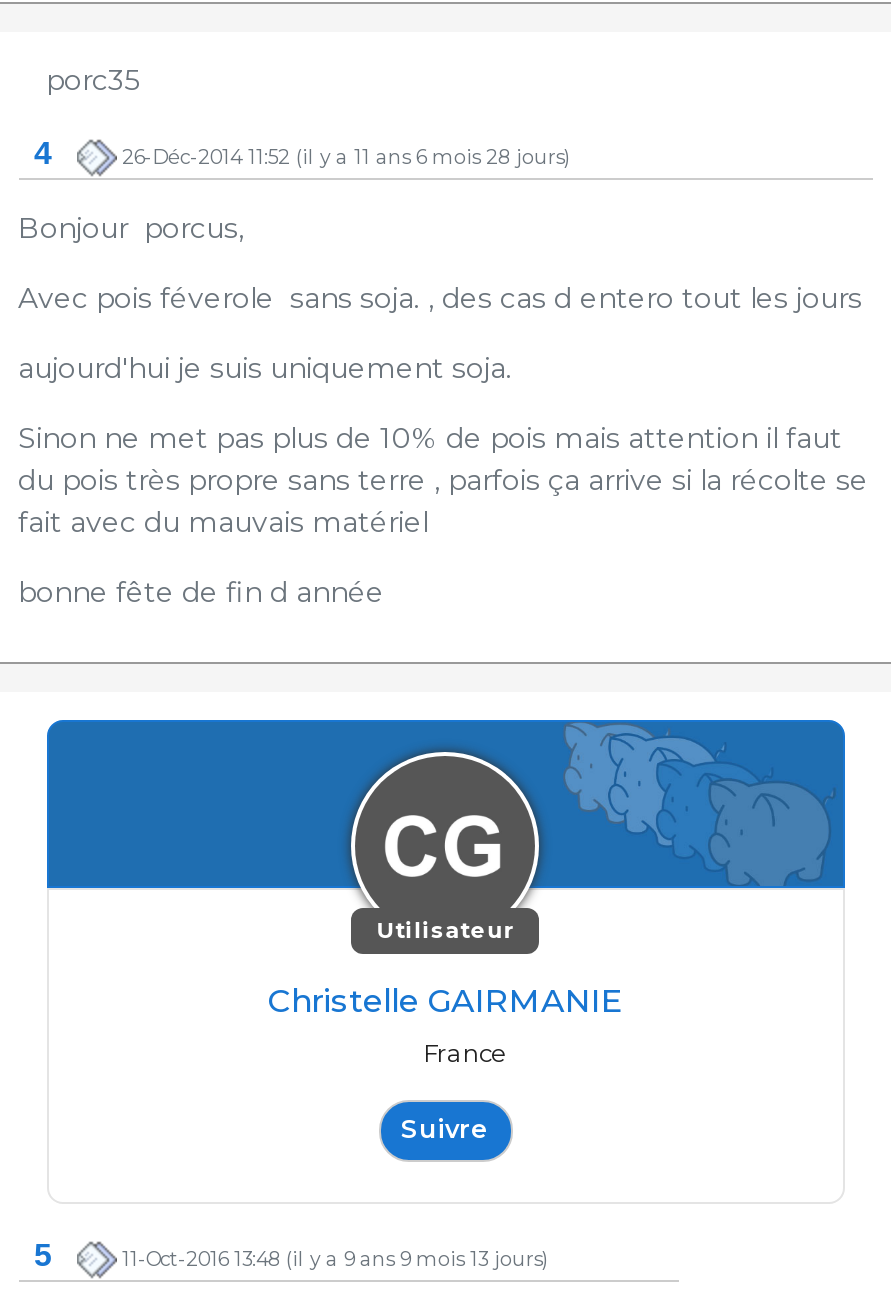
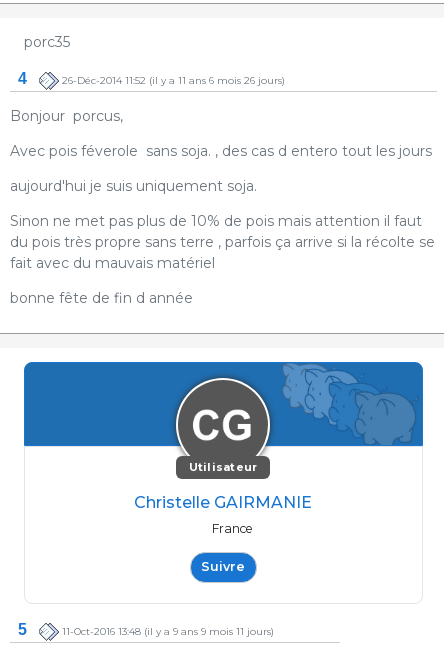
- 26-Déc-2014 11:52 (il y a 11 ans 6 mois 28 jours)
+ 26-Déc-2014 11:52 (il y a 11 ans 6 mois 26 jours)

- 11-Oct-2016 13:48 (il y a 9 ans 9 mois 13 jours)
+ 11-Oct-2016 13:48 (il y a 9 ans 9 mois 11 jours)
